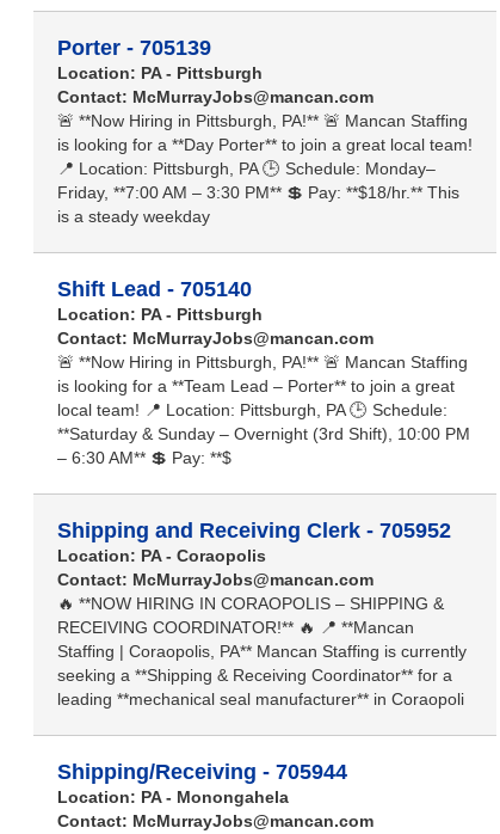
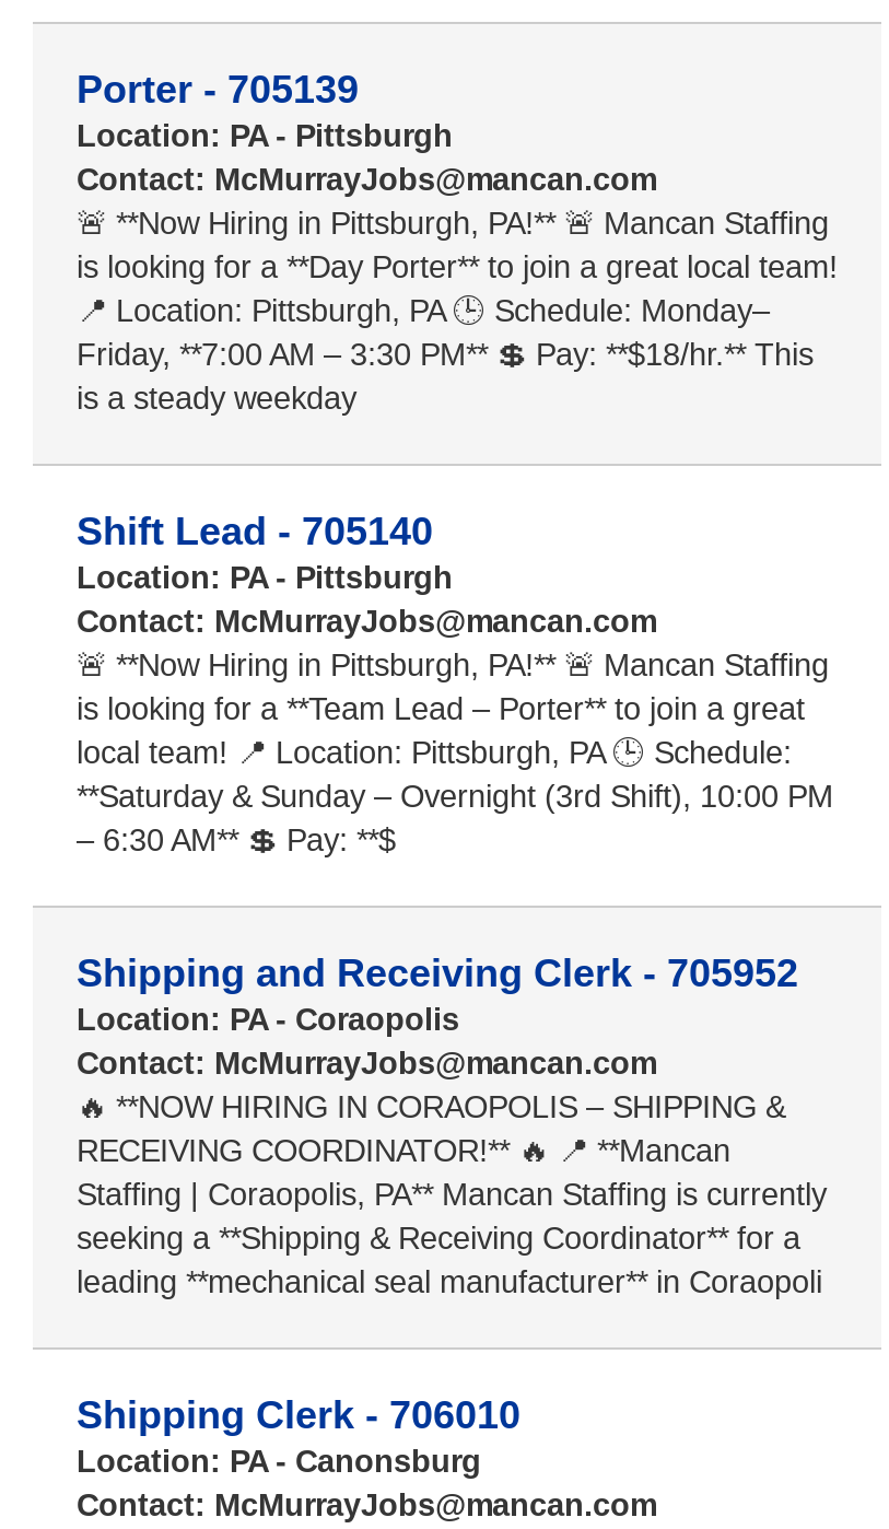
- Shipping/Receiving - 705944
- Location: PA - Monongahela
+ Shipping Clerk - 706010
+ Location: PA - Canonsburg
